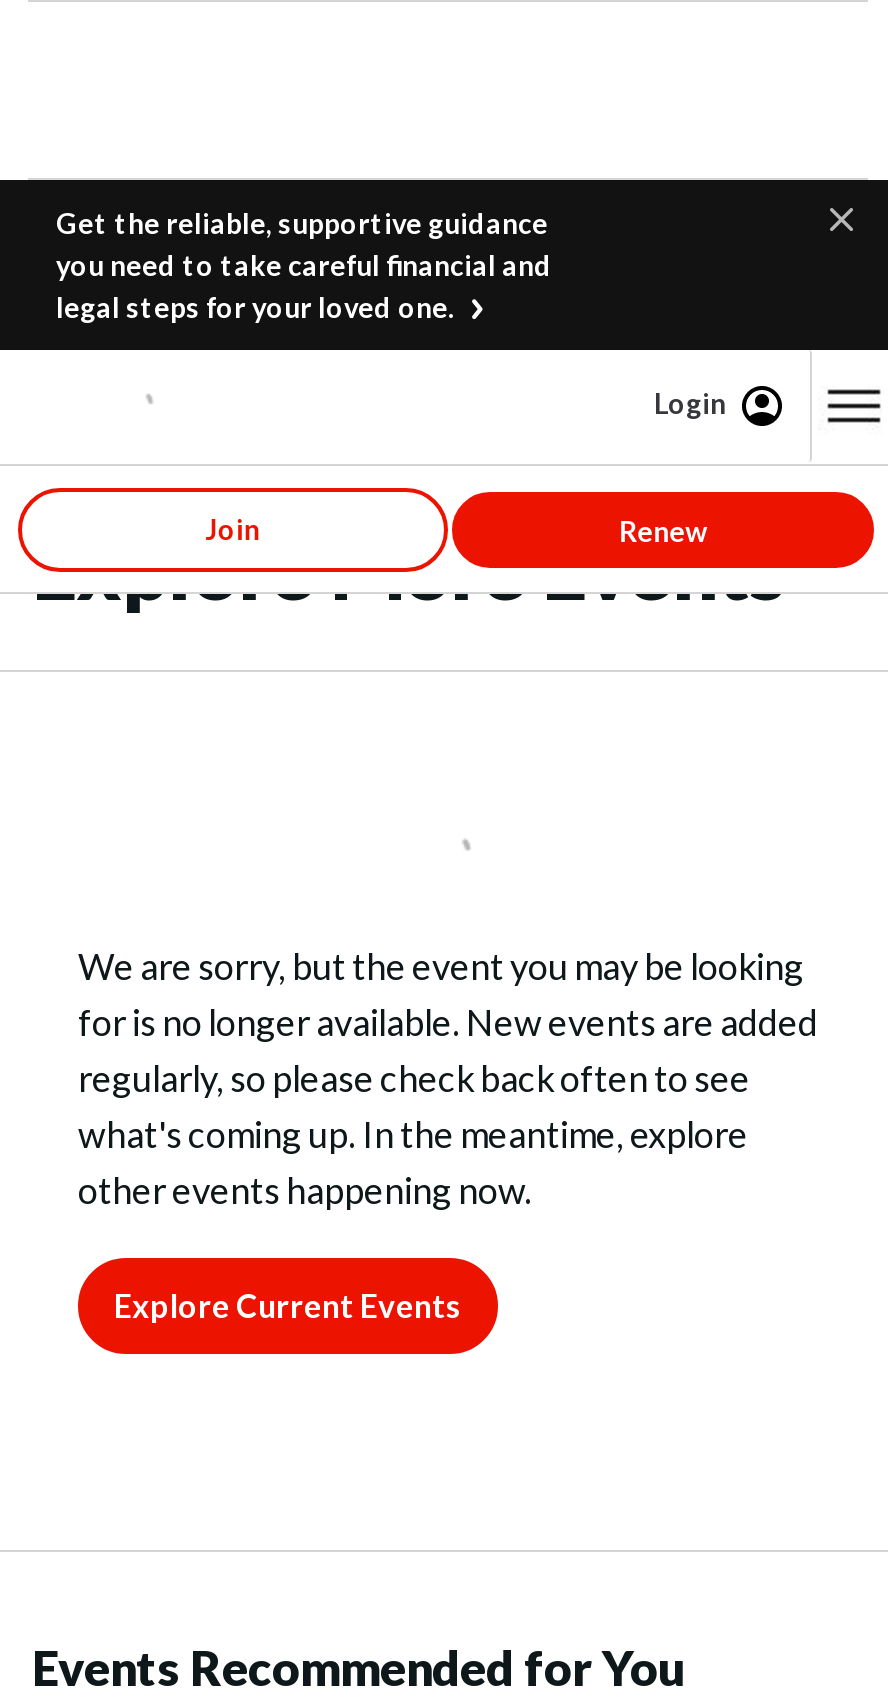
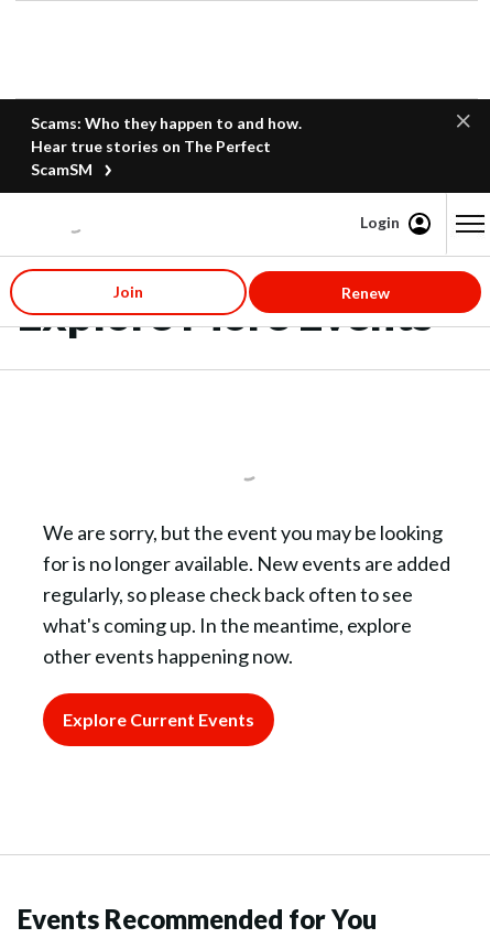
- Get the reliable, supportive guidance
- you need to take careful financial and
- legal steps for your loved one.
+ Scams: Who they happen to and how.
+ Hear true stories on The Perfect
+ ScamSM
